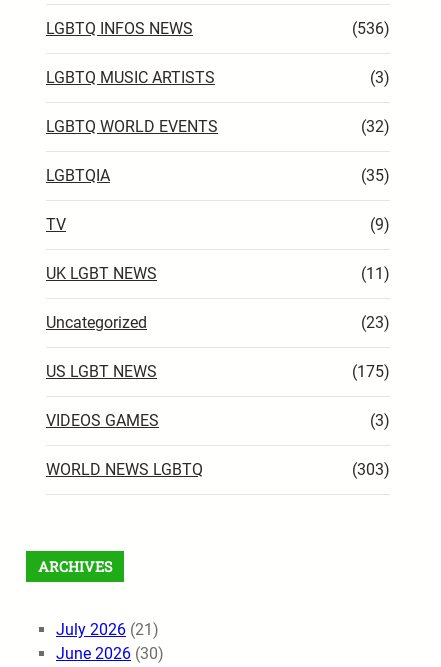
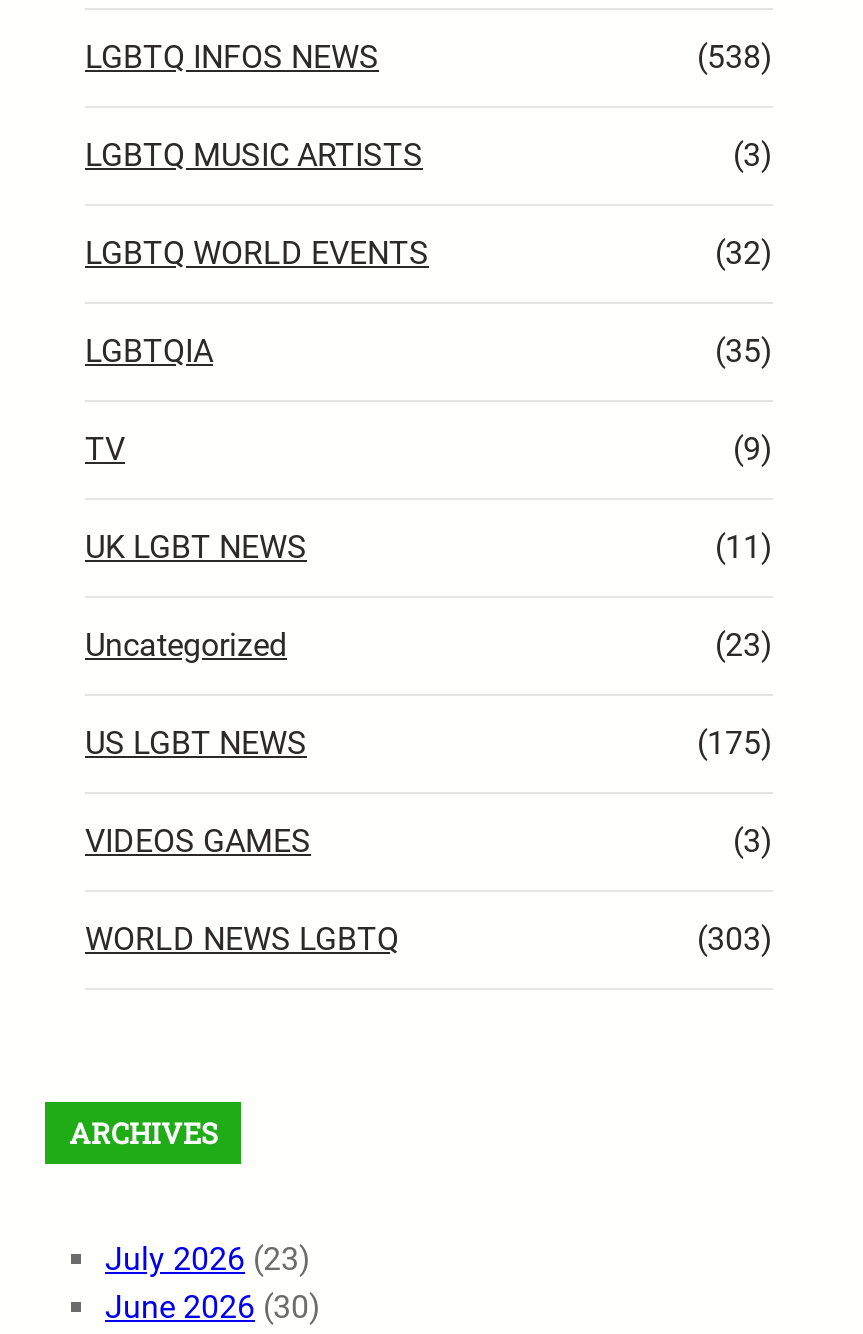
- (536)
+ (538)

- July 2026 (21)
+ July 2026 (23)
